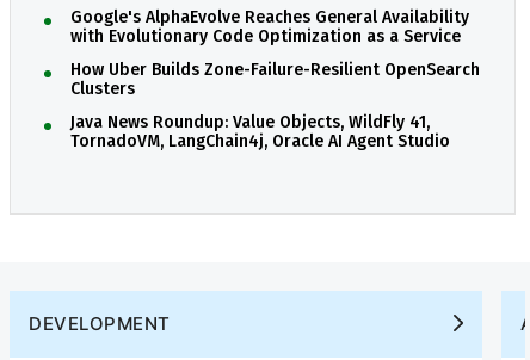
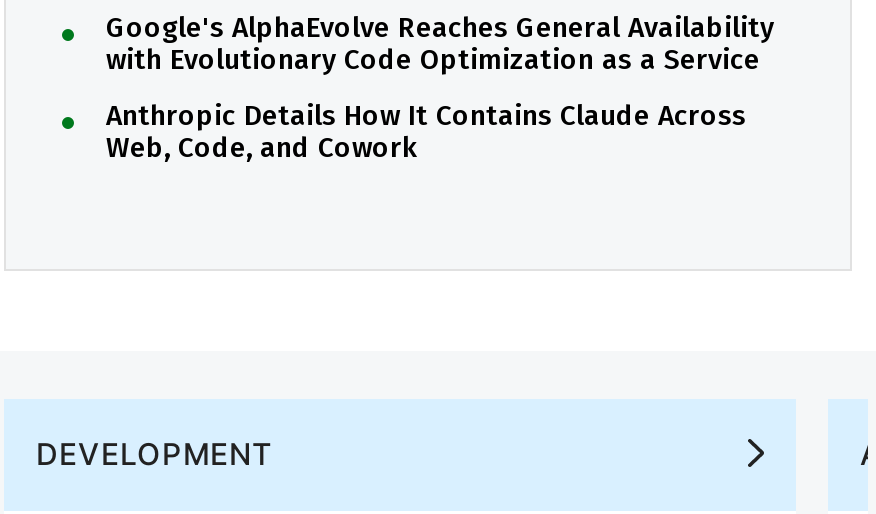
- How Uber Builds Zone-Failure-Resilient OpenSearch
- Clusters
- Java News Roundup: Value Objects, WildFly 41,
- TornadoVM, LangChain4j, Oracle AI Agent Studio
+ Anthropic Details How It Contains Claude Across
+ Web, Code, and Cowork
